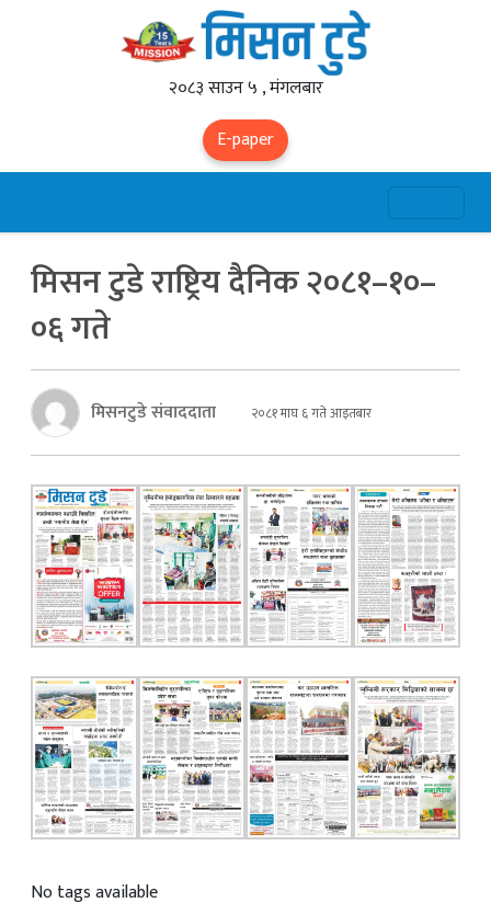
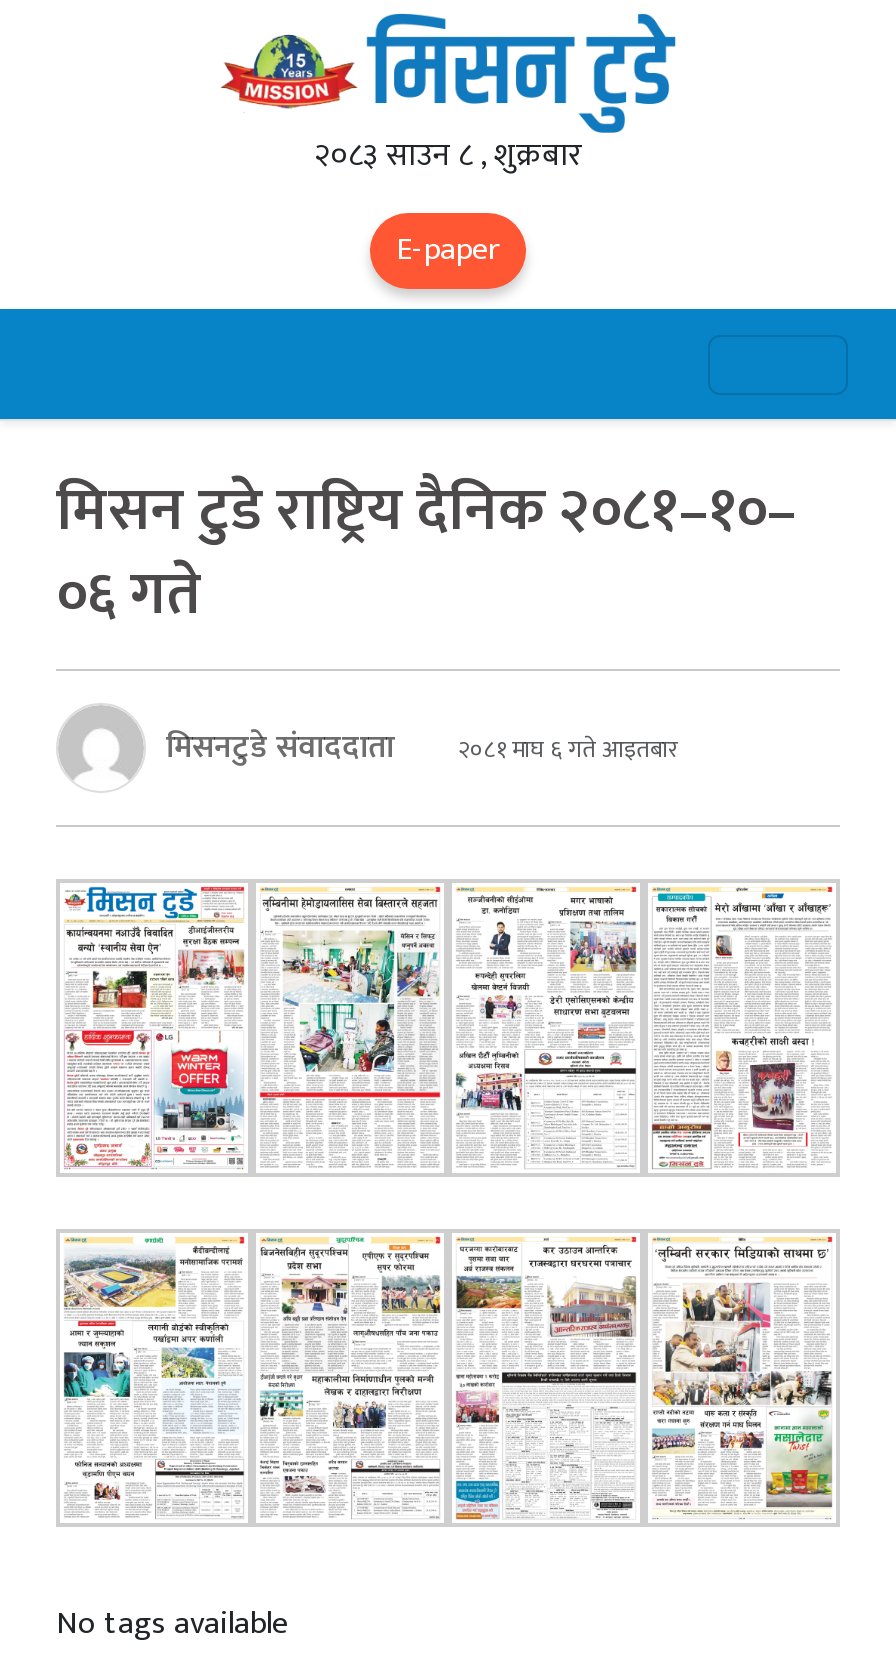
- २०८३ साउन ५ , मंगलबार
+ २०८३ साउन ८ , शुक्रबार
